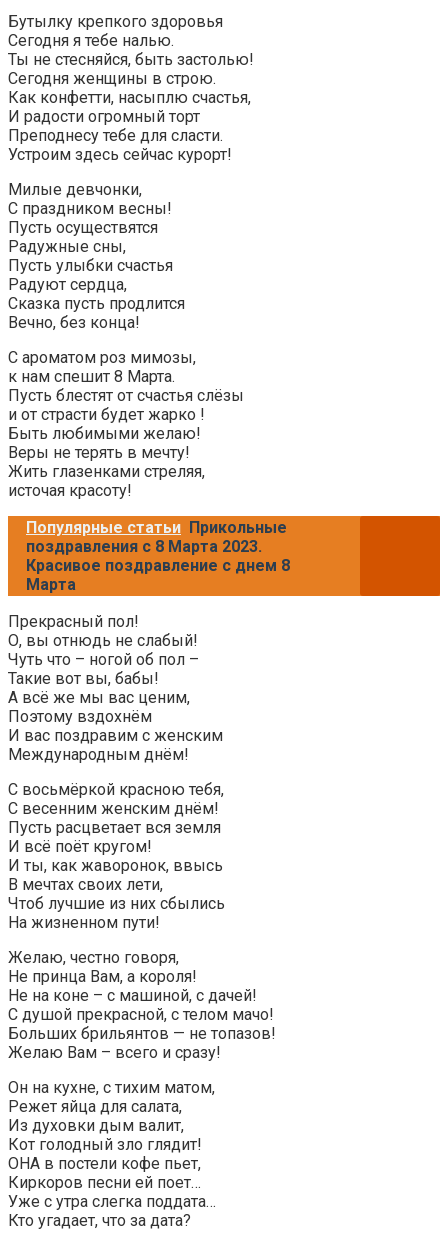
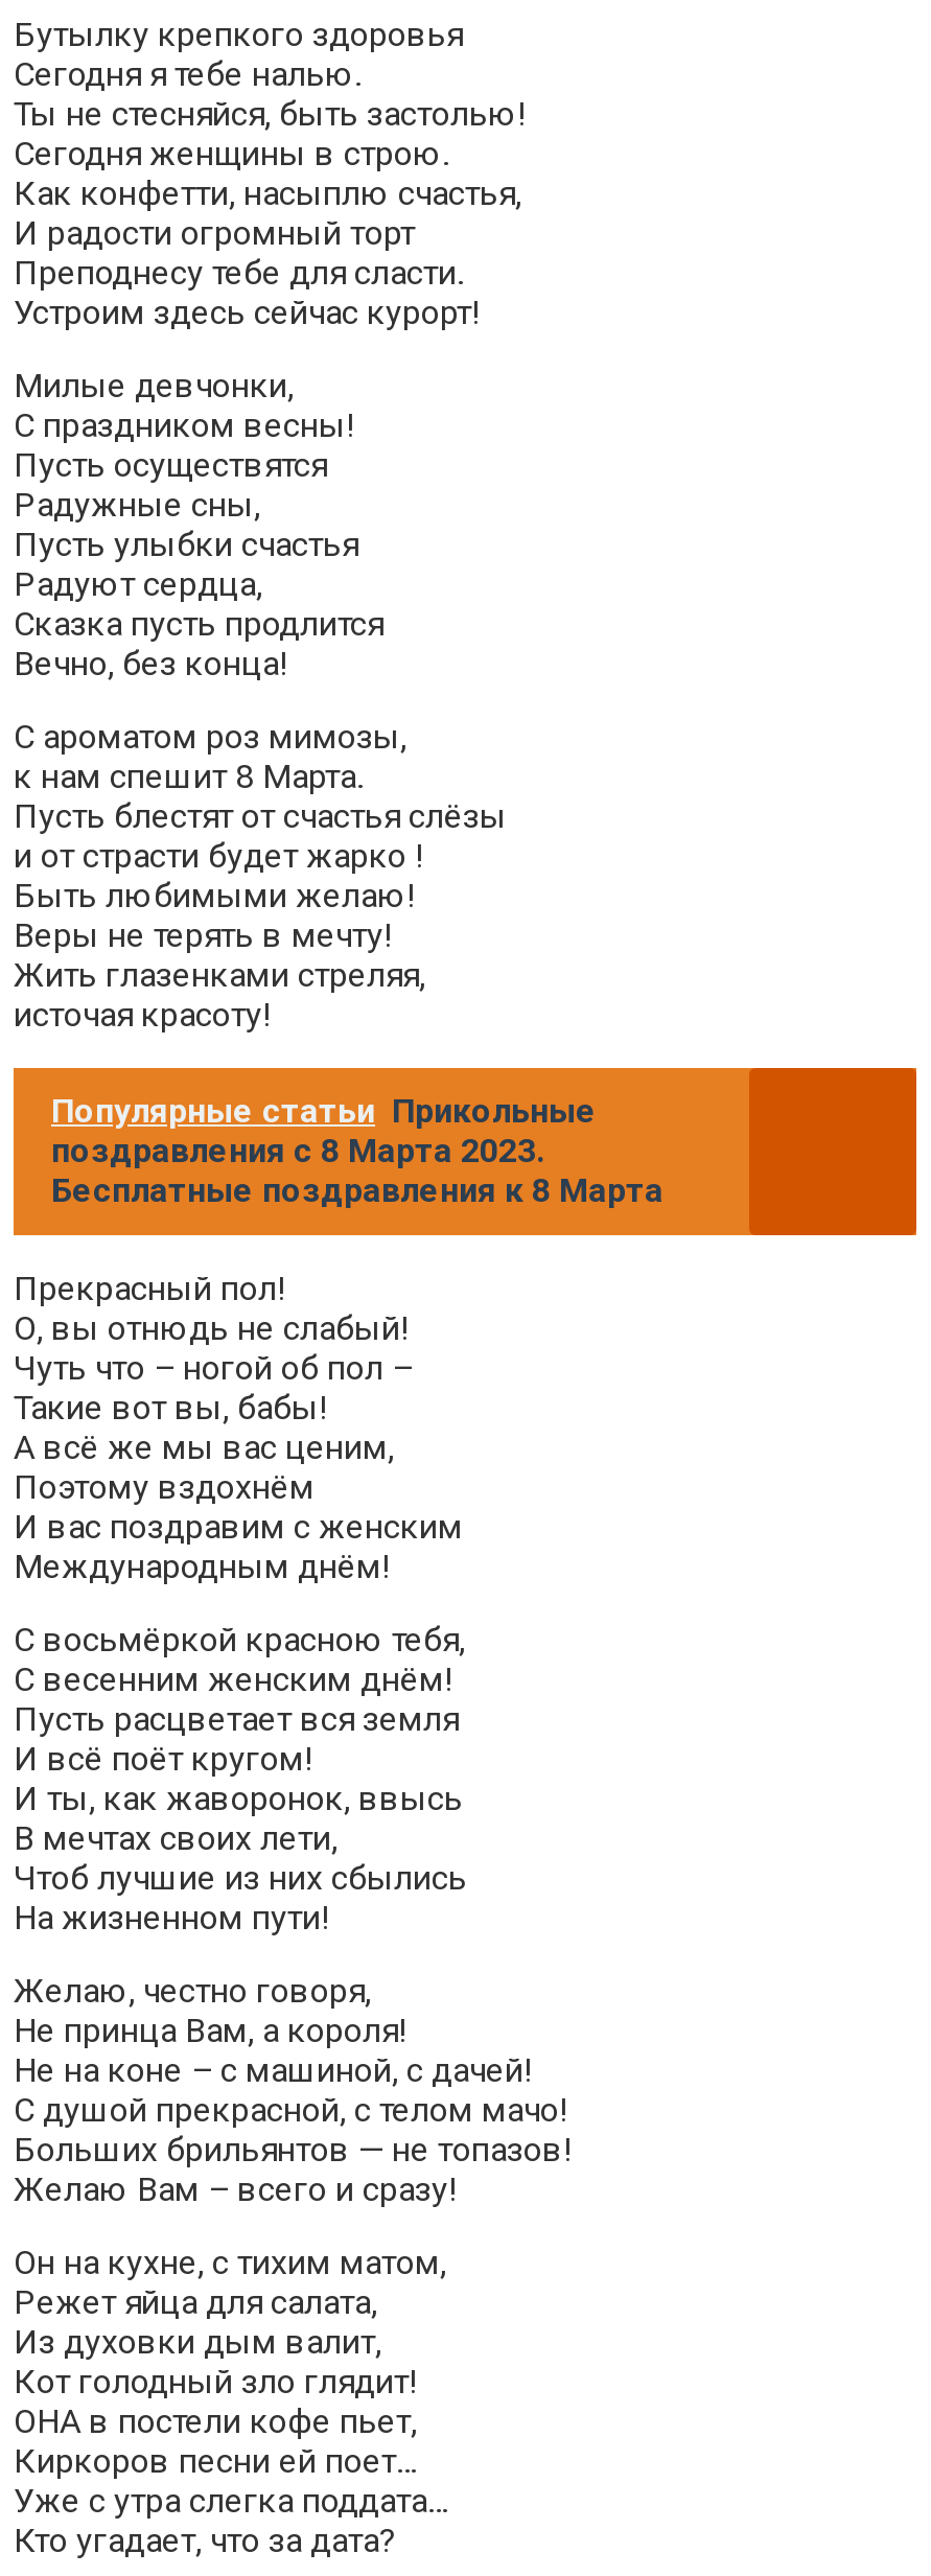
- Красивое поздравление с днем 8
- Марта
+ Бесплатные поздравления к 8 Марта
